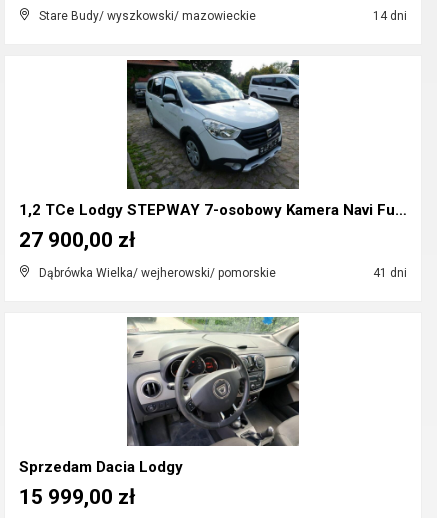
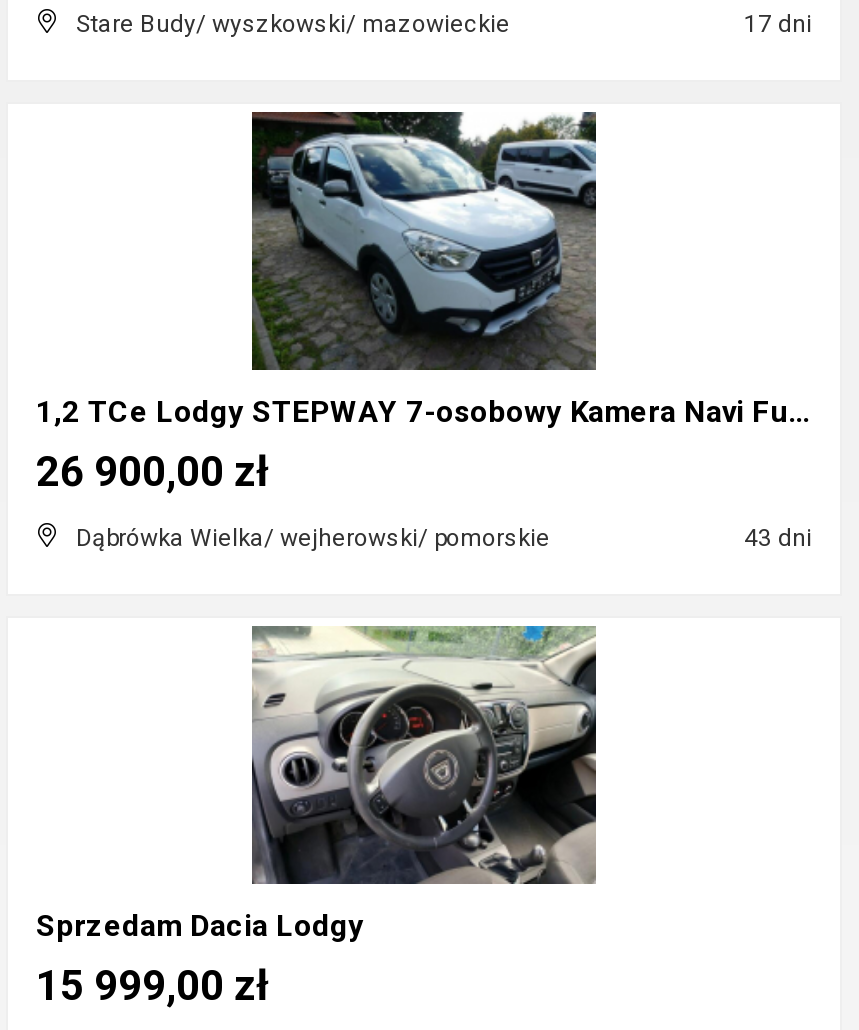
- 14 dni
+ 17 dni

- 27 900,00 zł
+ 26 900,00 zł

- 41 dni
+ 43 dni
